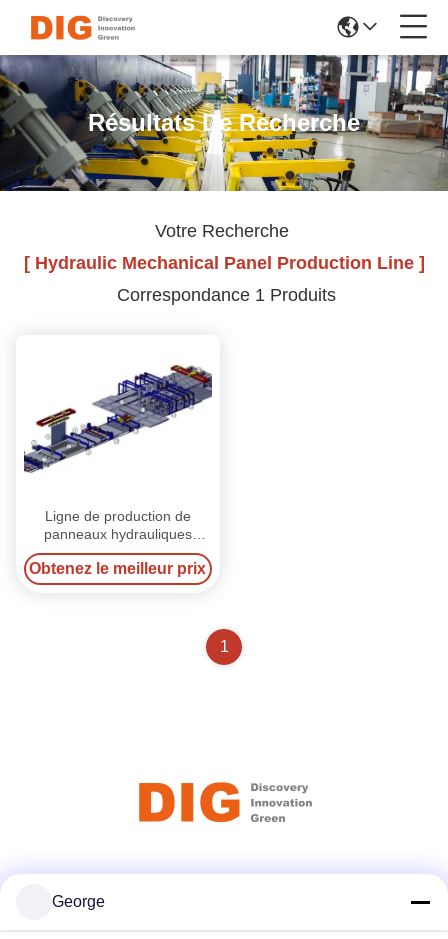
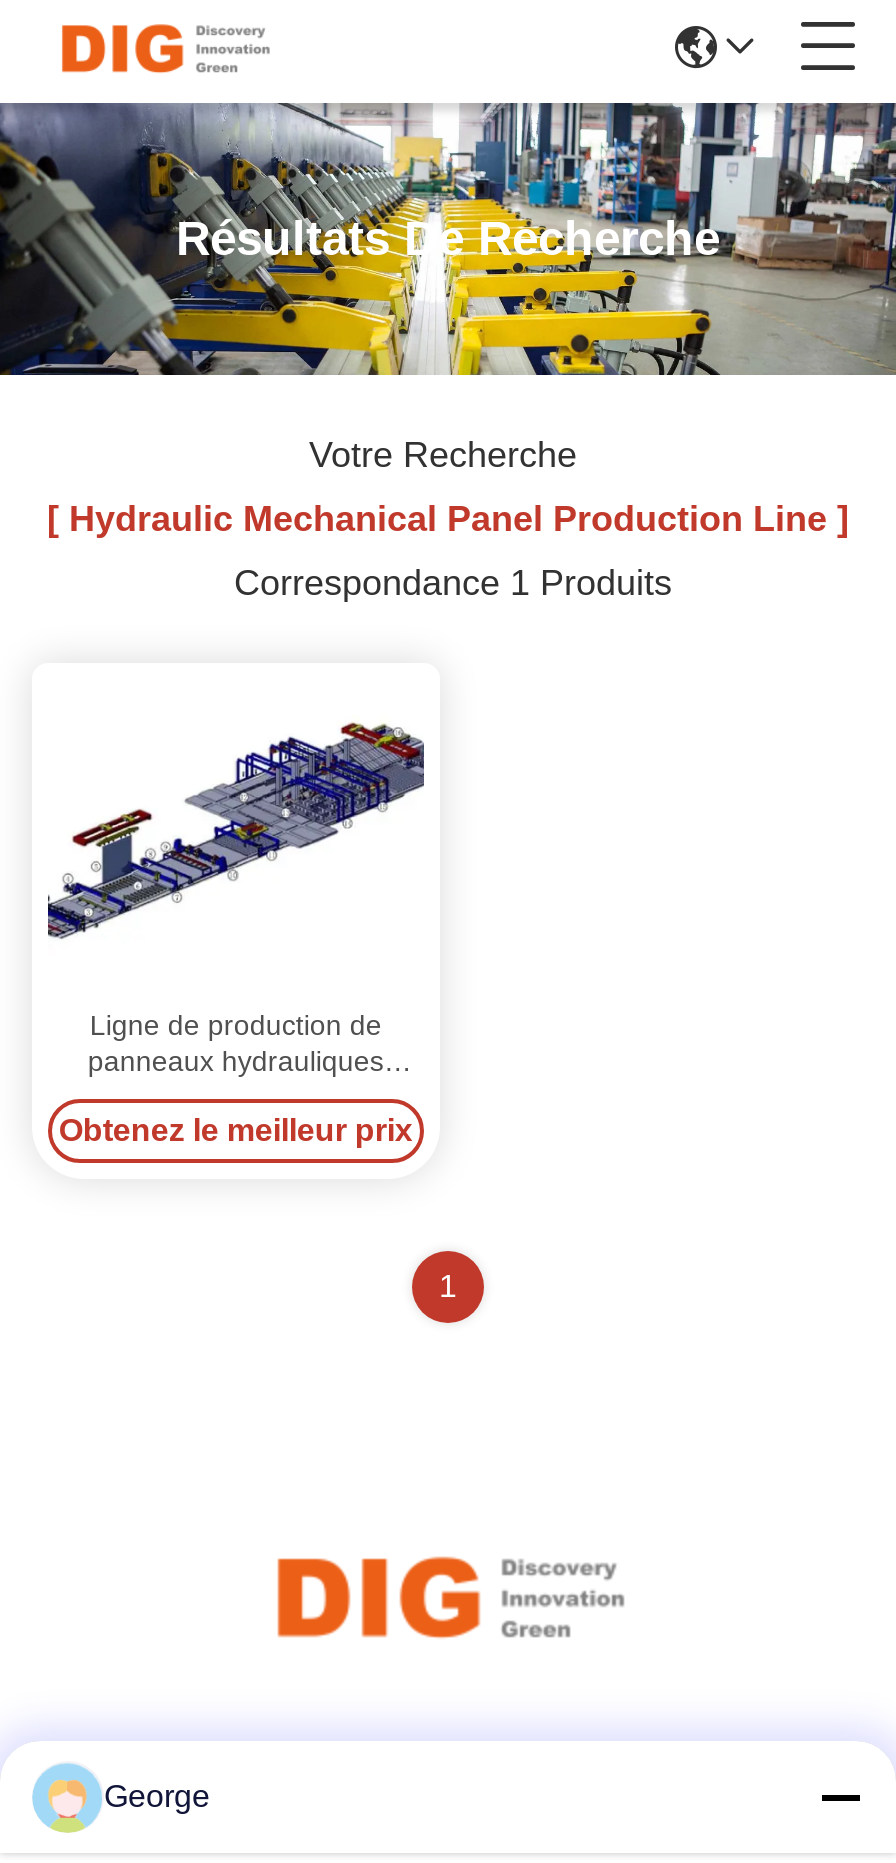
+ [image]
